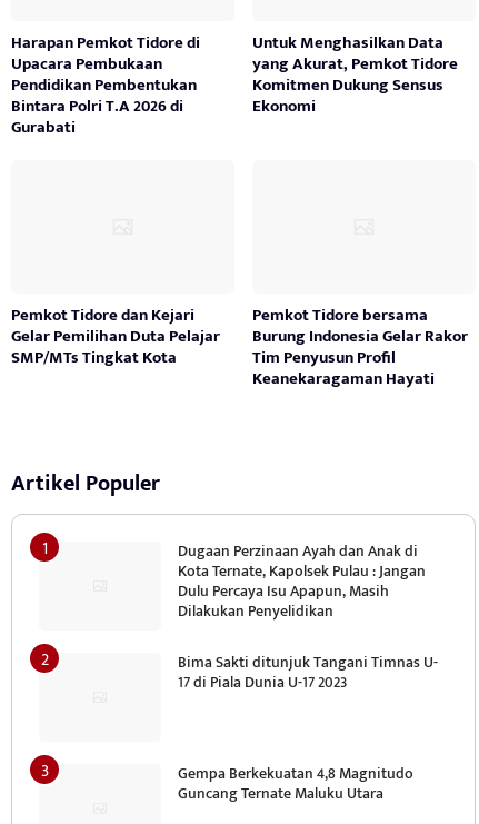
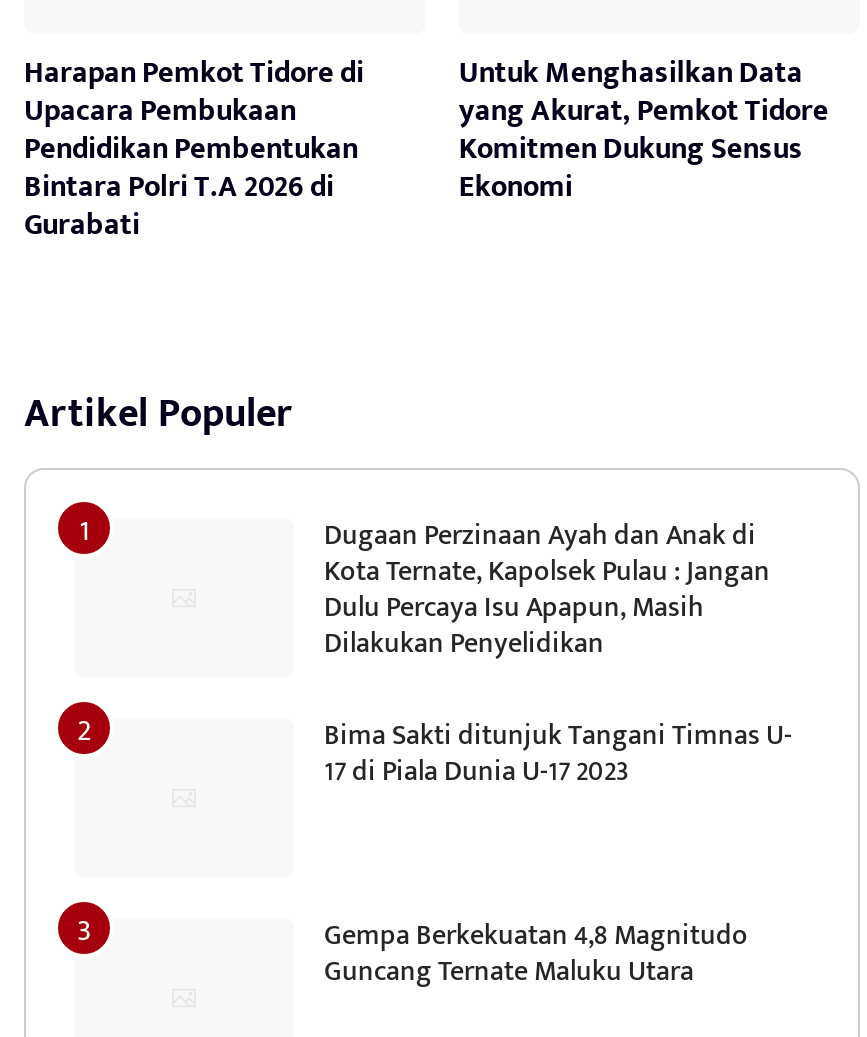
- Pemkot Tidore dan Kejari
- Gelar Pemilihan Duta Pelajar
- SMP/MTs Tingkat Kota

- Pemkot Tidore bersama
- Burung Indonesia Gelar Rakor
- Tim Penyusun Profil
- Keanekaragaman Hayati
